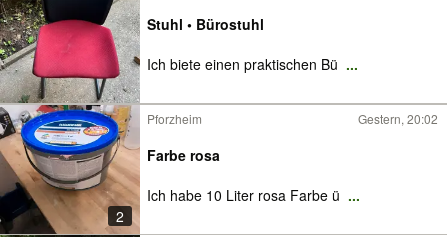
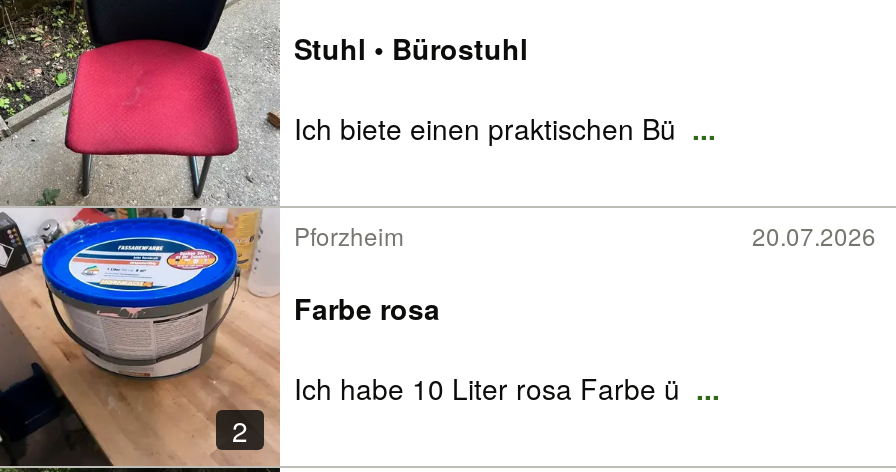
- Gestern, 20:02
+ 20.07.2026
